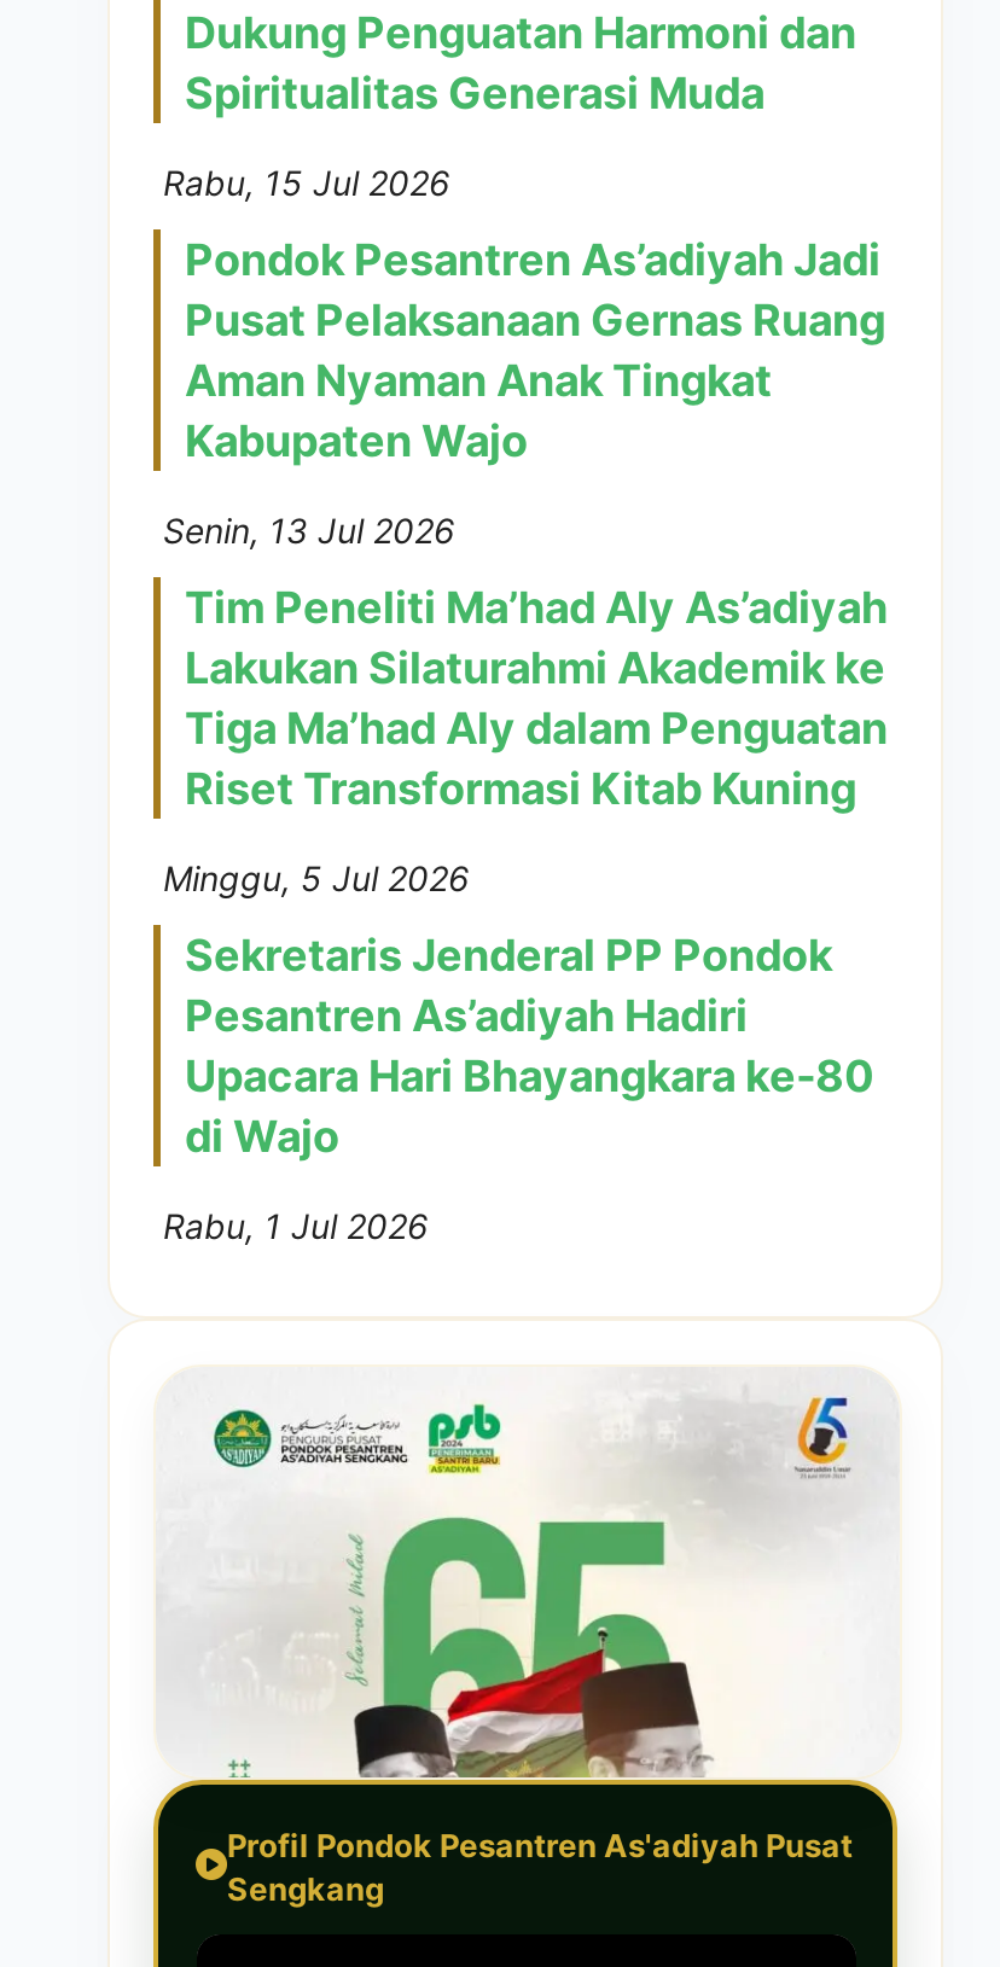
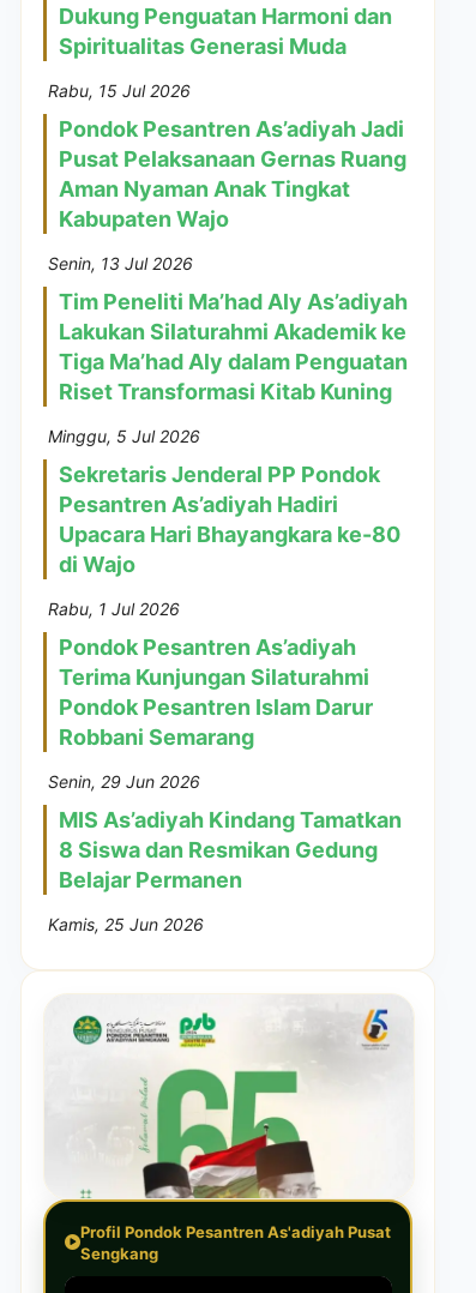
+ Pondok Pesantren As’adiyah
+ Terima Kunjungan Silaturahmi
+ Pondok Pesantren Islam Darur
+ Robbani Semarang
+ Senin, 29 Jun 2026
+ MIS As’adiyah Kindang Tamatkan
+ 8 Siswa dan Resmikan Gedung
+ Belajar Permanen
+ Kamis, 25 Jun 2026
